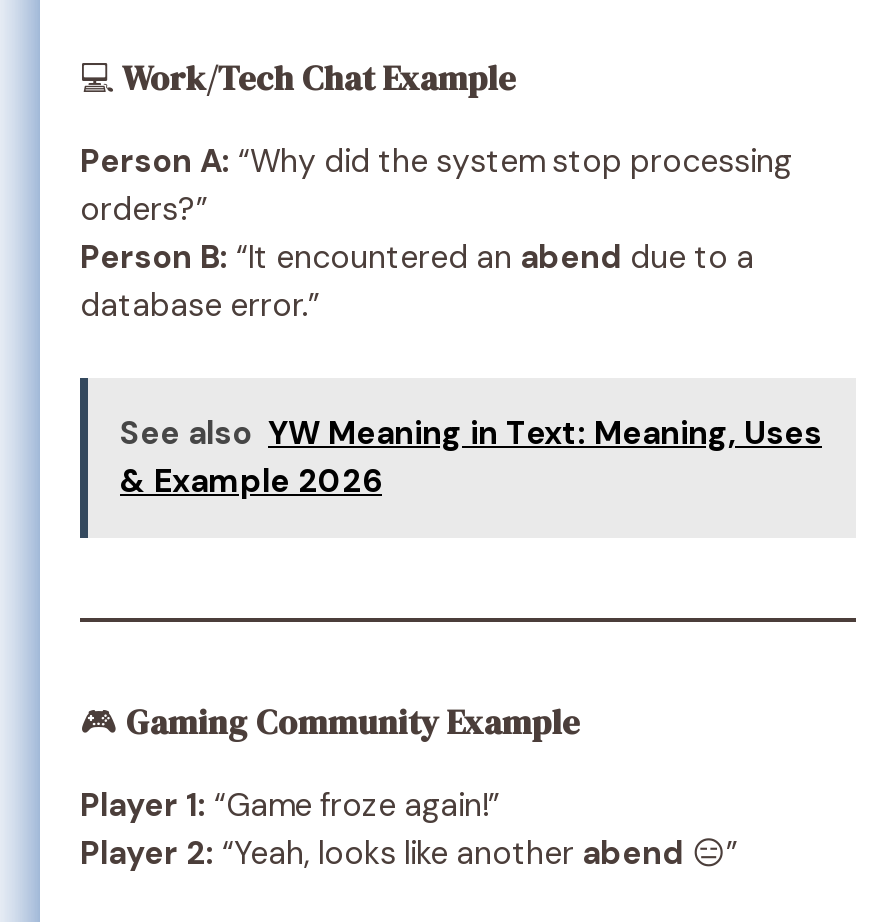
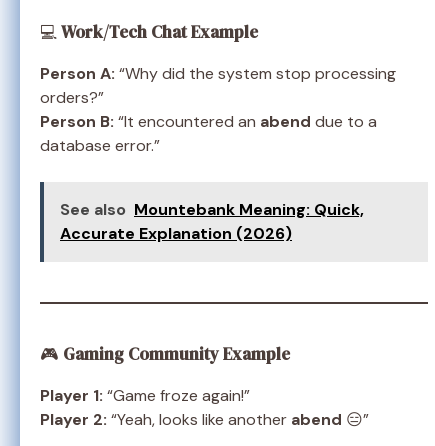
- See also YW Meaning in Text: Meaning, Uses
- & Example 2026
+ See also Mountebank Meaning: Quick,
+ Accurate Explanation (2026)
